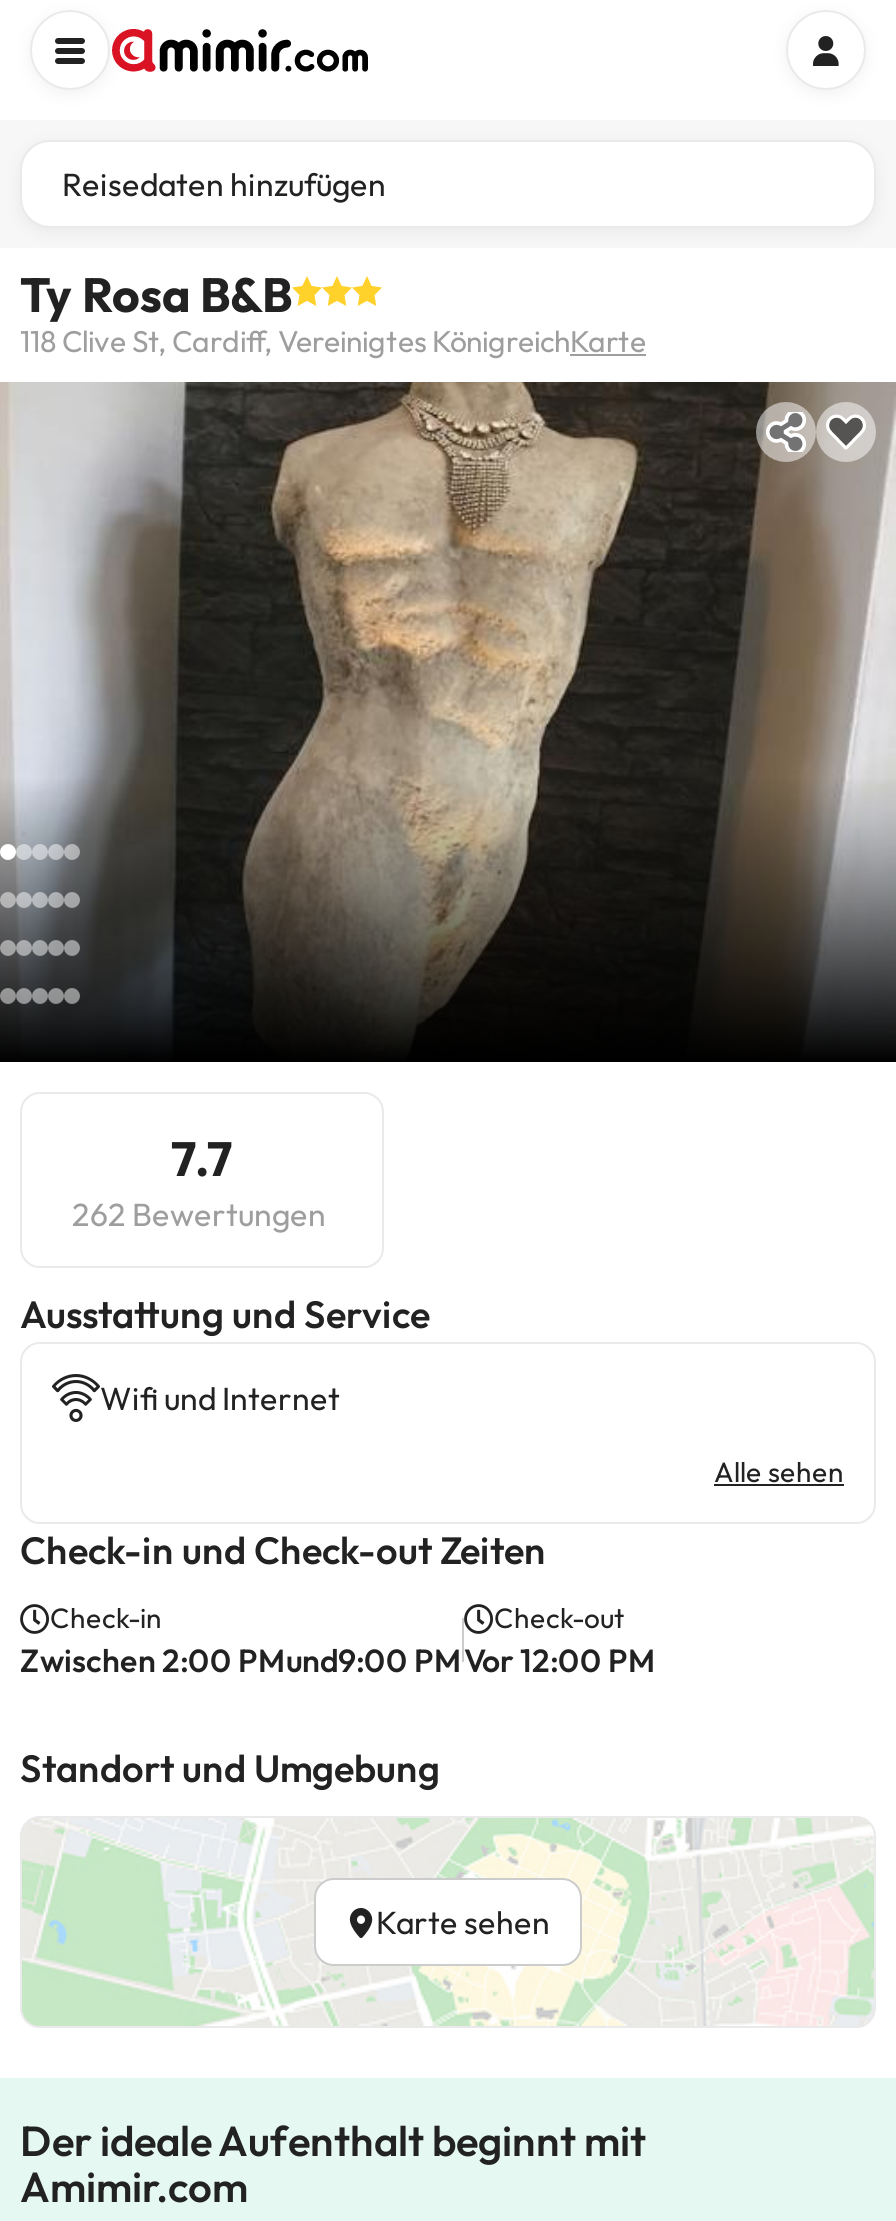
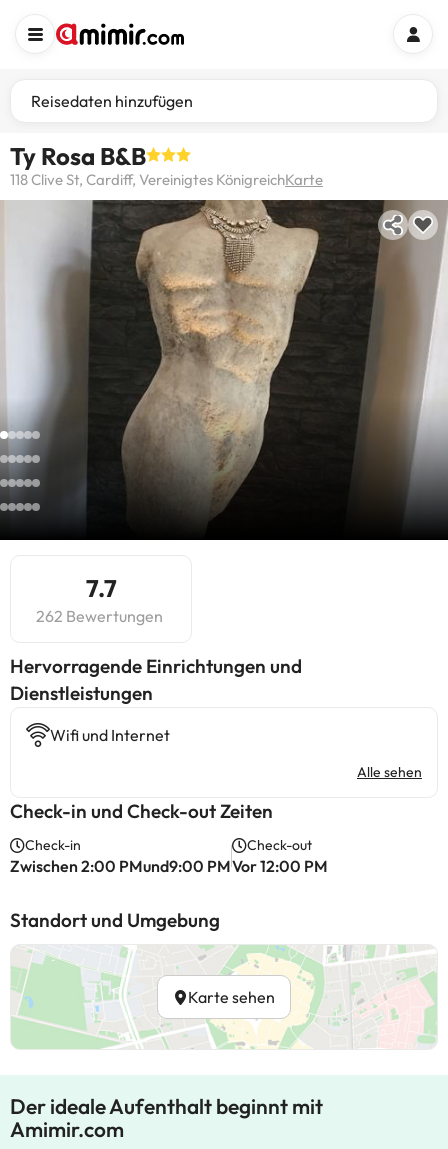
- Ausstattung und Service
+ Hervorragende Einrichtungen und
+ Dienstleistungen
